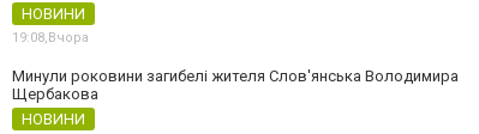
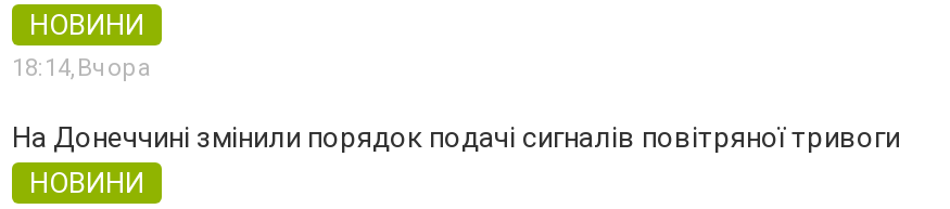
- 19:08, Вчора
+ 18:14, Вчора

- Минули роковини загибелі жителя Слов'янська Володимира
- Щербакова
+ На Донеччині змінили порядок подачі сигналів повітряної тривоги
